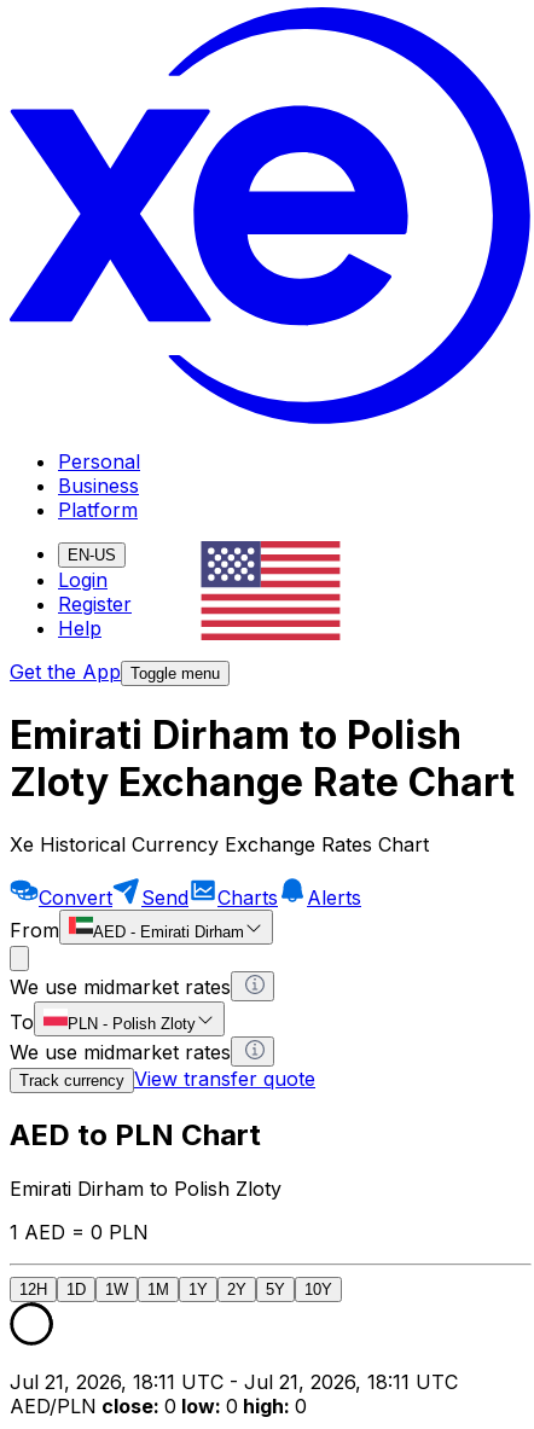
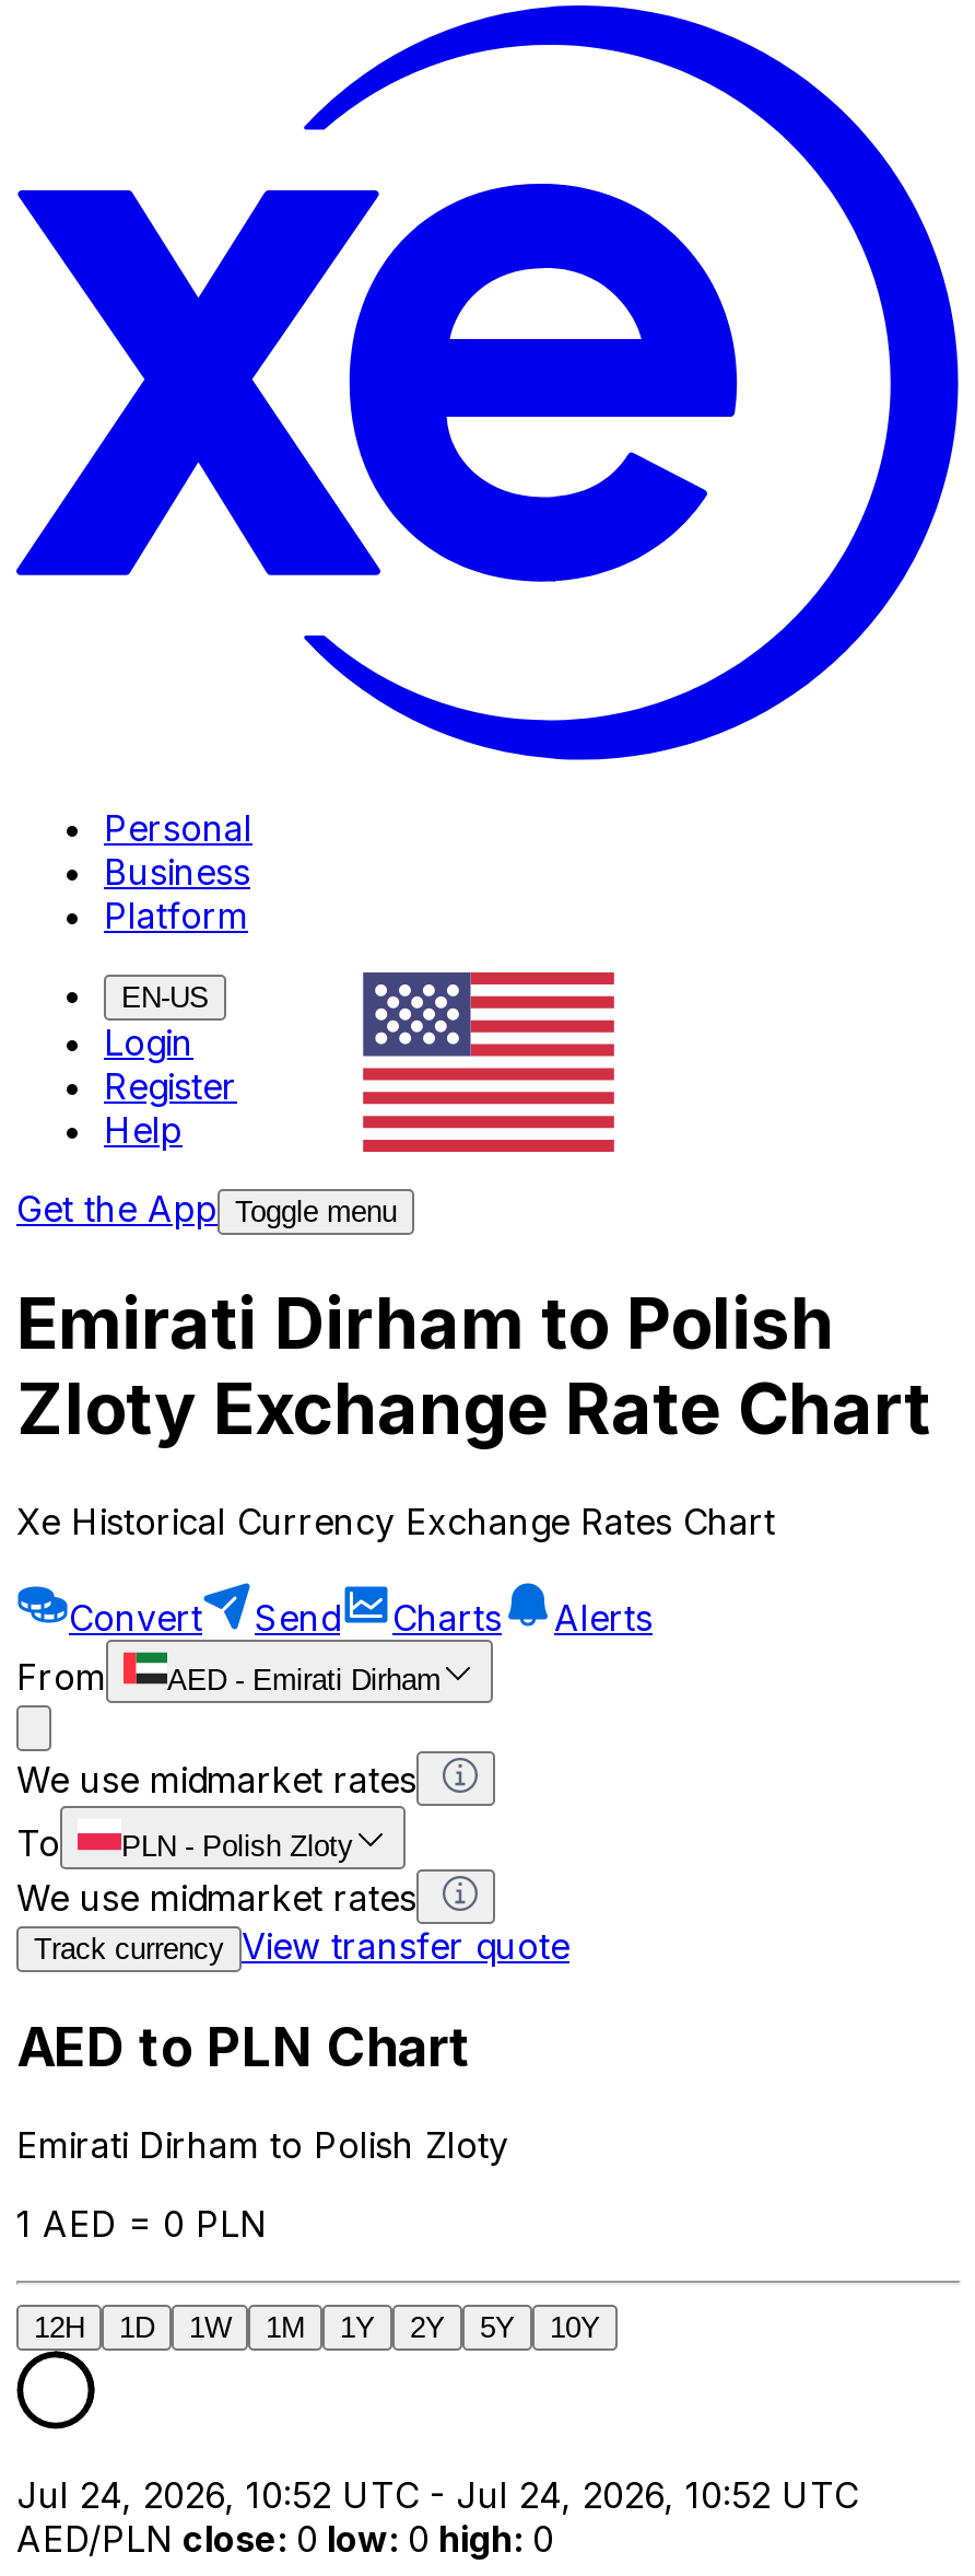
- Jul 21, 2026, 18:11 UTC - Jul 21, 2026, 18:11 UTC
+ Jul 24, 2026, 10:52 UTC - Jul 24, 2026, 10:52 UTC
